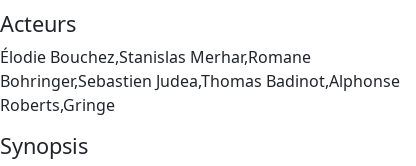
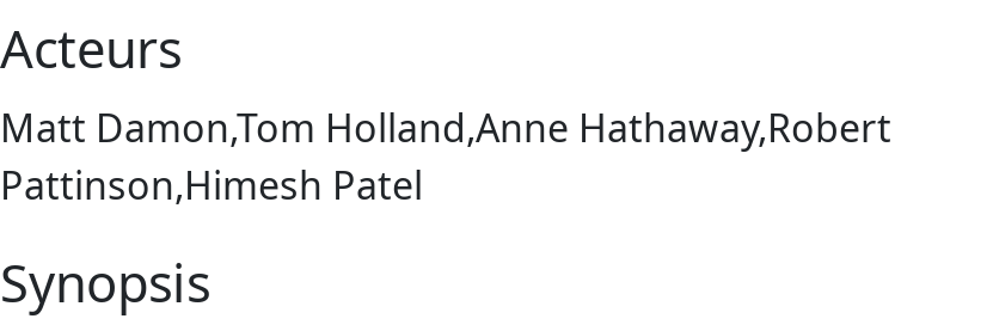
- Élodie Bouchez,Stanislas Merhar,Romane
- Bohringer,Sebastien Judea,Thomas Badinot,Alphonse
- Roberts,Gringe
+ Matt Damon,Tom Holland,Anne Hathaway,Robert
+ Pattinson,Himesh Patel
